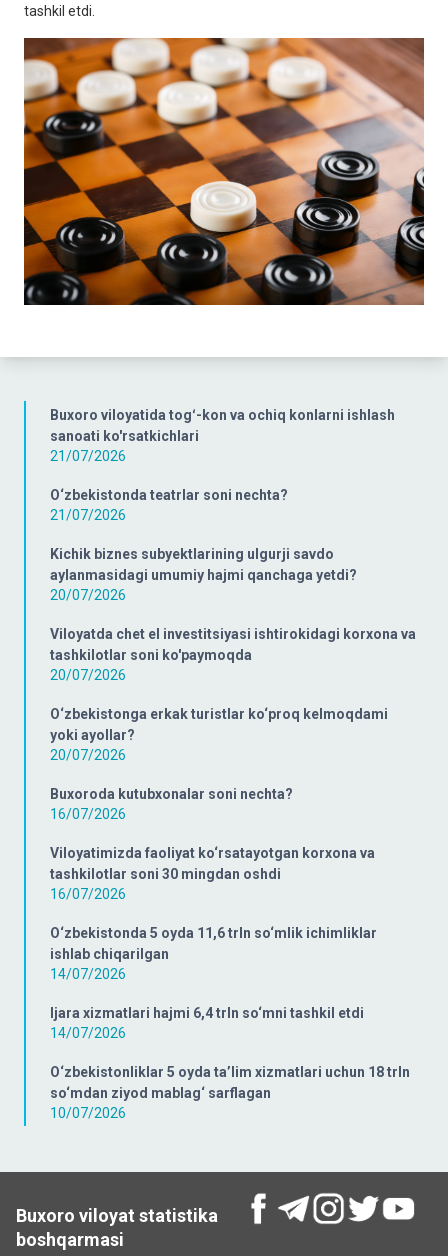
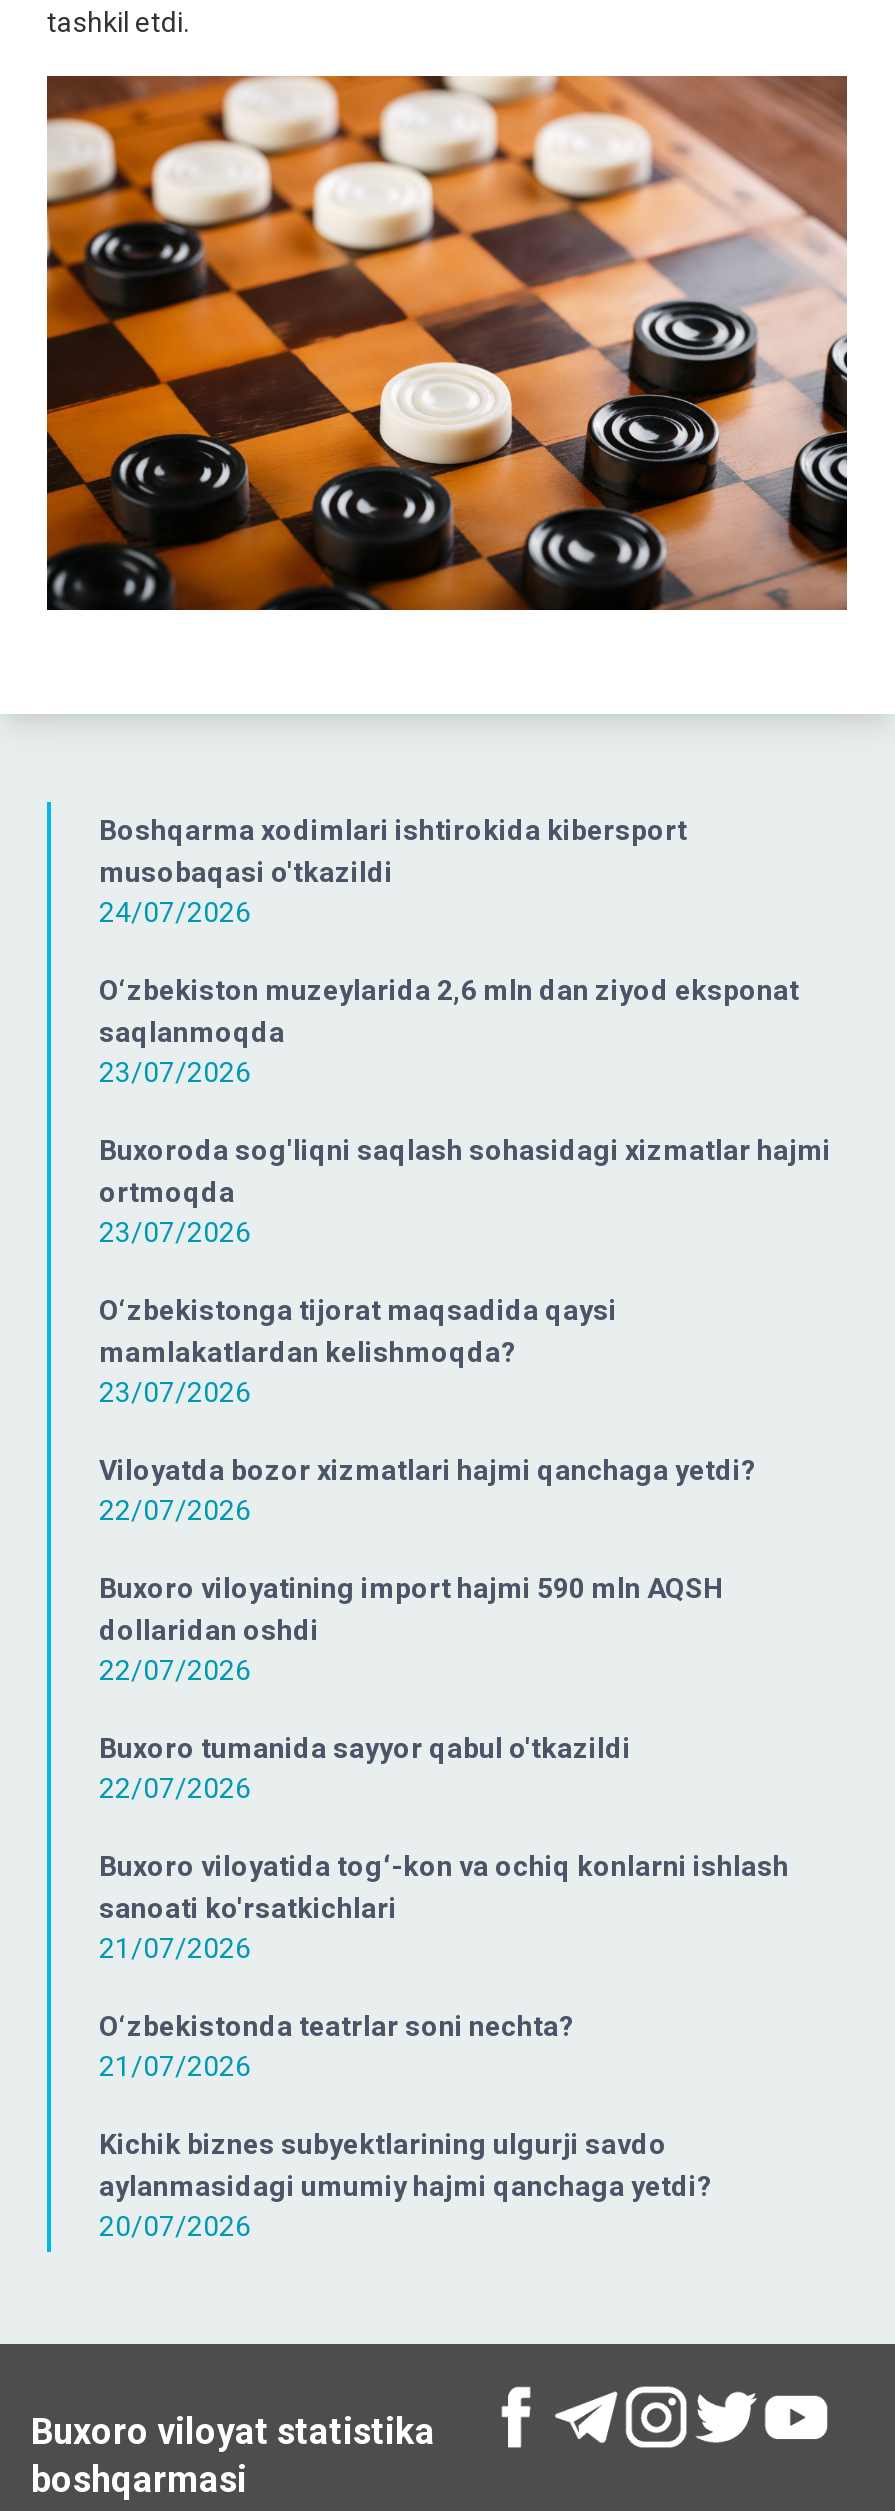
+ Boshqarma xodimlari ishtirokida kibersport
+ musobaqasi o'tkazildi
+ 24/07/2026
+ O‘zbekiston muzeylarida 2,6 mln dan ziyod eksponat
+ saqlanmoqda
+ 23/07/2026
+ Buxoroda sog'liqni saqlash sohasidagi xizmatlar hajmi
+ ortmoqda
+ 23/07/2026
+ O‘zbekistonga tijorat maqsadida qaysi
+ mamlakatlardan kelishmoqda?
+ 23/07/2026
+ Viloyatda bozor xizmatlari hajmi qanchaga yetdi?
+ 22/07/2026
+ Buxoro viloyatining import hajmi 590 mln AQSH
+ dollaridan oshdi
+ 22/07/2026
+ Buxoro tumanida sayyor qabul o'tkazildi
+ 22/07/2026

moved down: sanoati ko'rsatkichlari | 21/07/2026 | O‘zbekistonda teatrlar soni nechta? | 21/07/2026 | Kichik biznes subyektlarining ulgurji savdo | aylanmasidagi umumiy hajmi qanchaga yetdi? | 20/07/2026

- Viloyatda chet el investitsiyasi ishtirokidagi korxona va
- tashkilotlar soni ko'paymoqda
- 20/07/2026
- O‘zbekistonga erkak turistlar ko‘proq kelmoqdami
- yoki ayollar?
- 20/07/2026
- Buxoroda kutubxonalar soni nechta?
- 16/07/2026
- Viloyatimizda faoliyat ko‘rsatayotgan korxona va
- tashkilotlar soni 30 mingdan oshdi
- 16/07/2026
- O‘zbekistonda 5 oyda 11,6 trln so‘mlik ichimliklar
- ishlab chiqarilgan
- 14/07/2026
- Ijara xizmatlari hajmi 6,4 trln so‘mni tashkil etdi
- 14/07/2026
- O‘zbekistonliklar 5 oyda ta’lim xizmatlari uchun 18 trln
- so‘mdan ziyod mablag‘ sarflagan
- 10/07/2026
